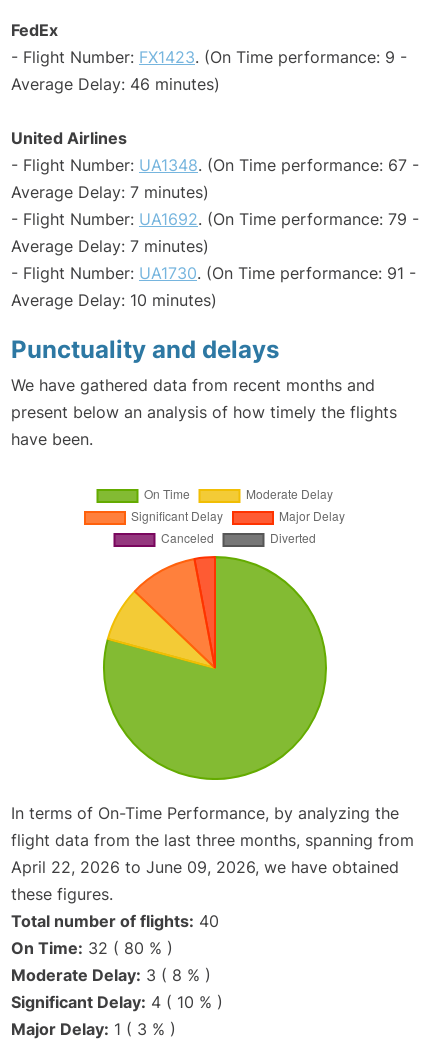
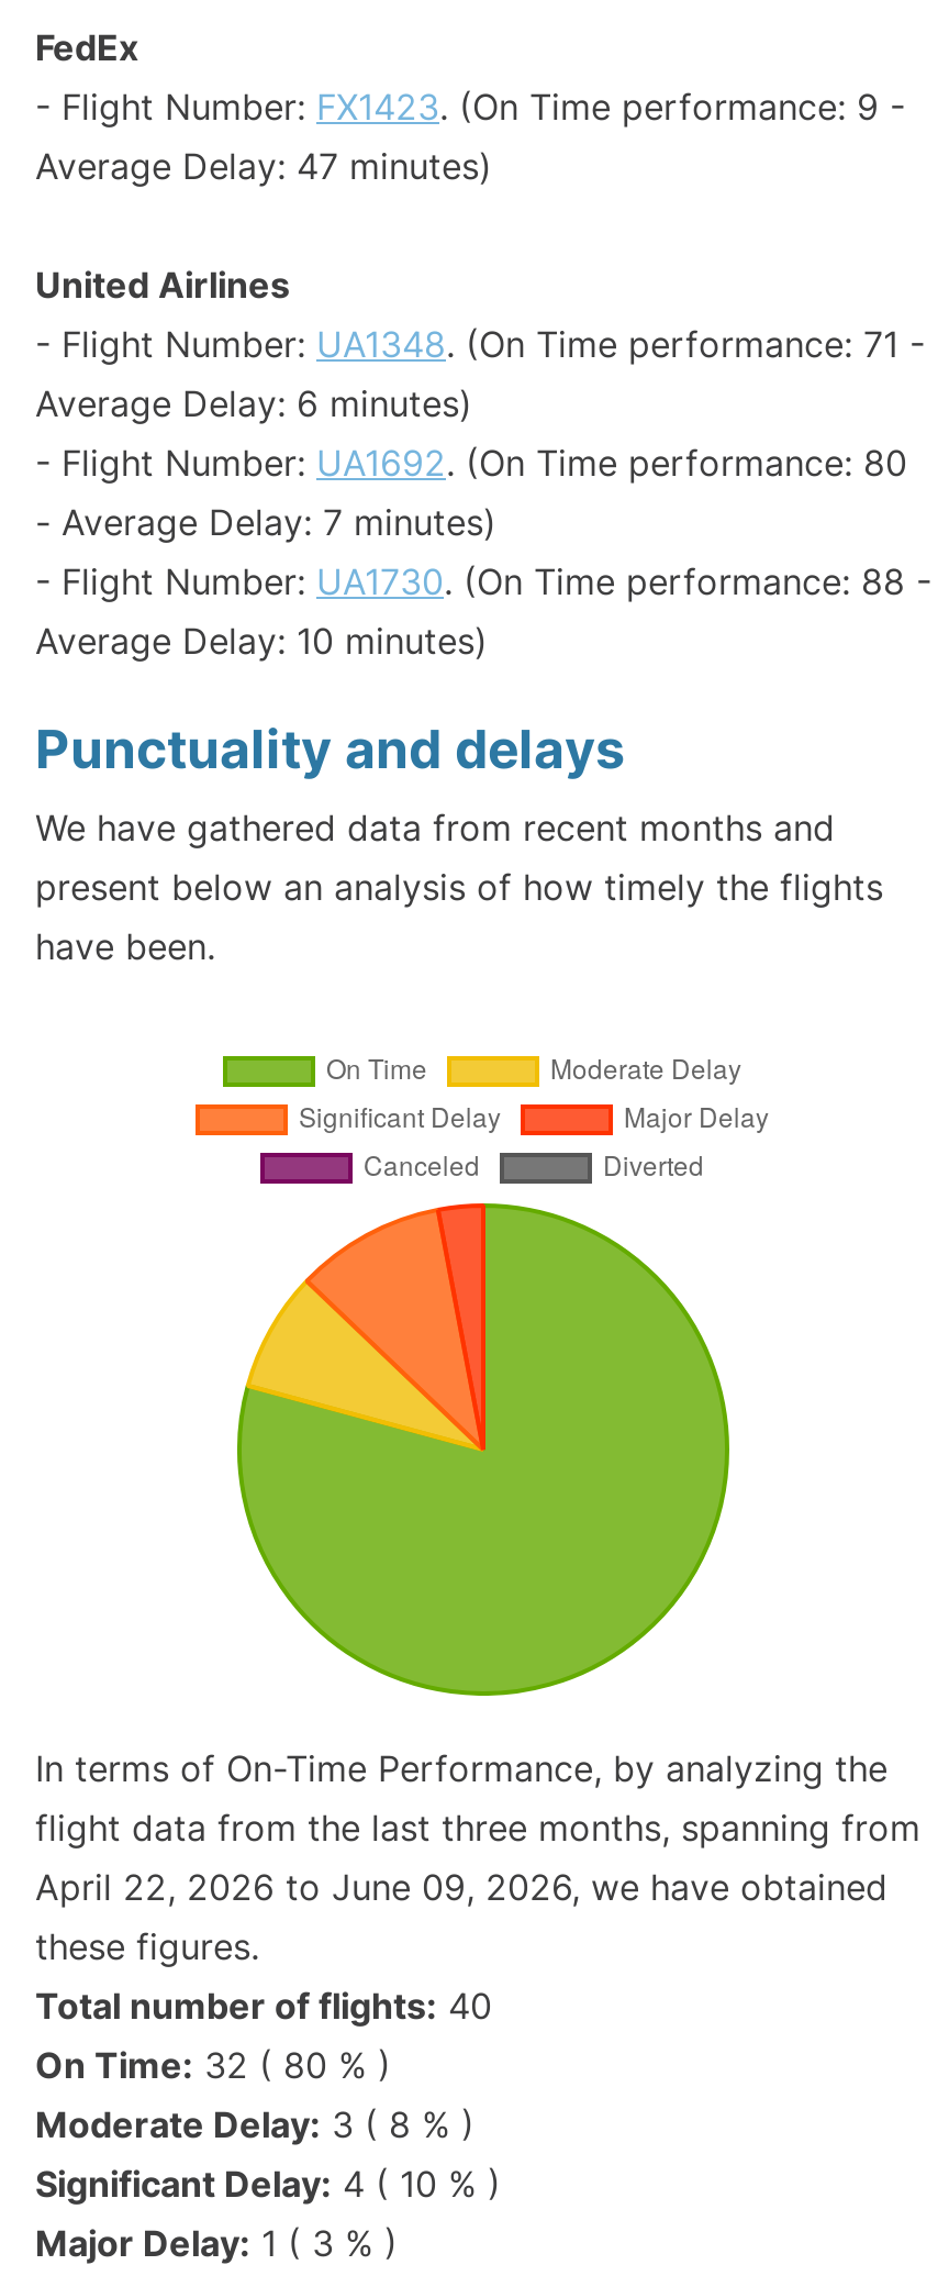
- Average Delay: 46 minutes)
+ Average Delay: 47 minutes)

- - Flight Number: UA1348. (On Time performance: 67 -
- Average Delay: 7 minutes)
- - Flight Number: UA1692. (On Time performance: 79 -
- Average Delay: 7 minutes)
- - Flight Number: UA1730. (On Time performance: 91 -
+ - Flight Number: UA1348. (On Time performance: 71 -
+ Average Delay: 6 minutes)
+ - Flight Number: UA1692. (On Time performance: 80
+ - Average Delay: 7 minutes)
+ - Flight Number: UA1730. (On Time performance: 88 -
